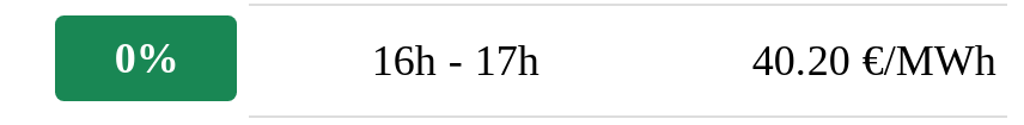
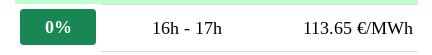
- 40.20 €/MWh
+ 113.65 €/MWh
